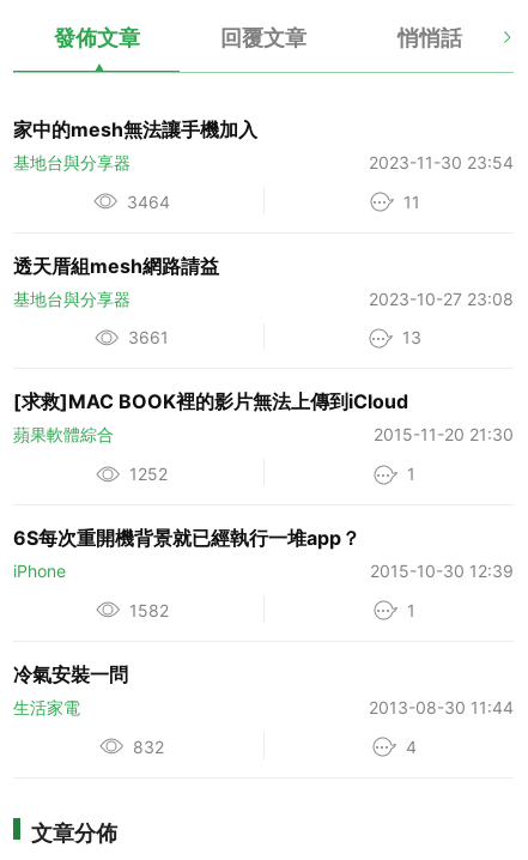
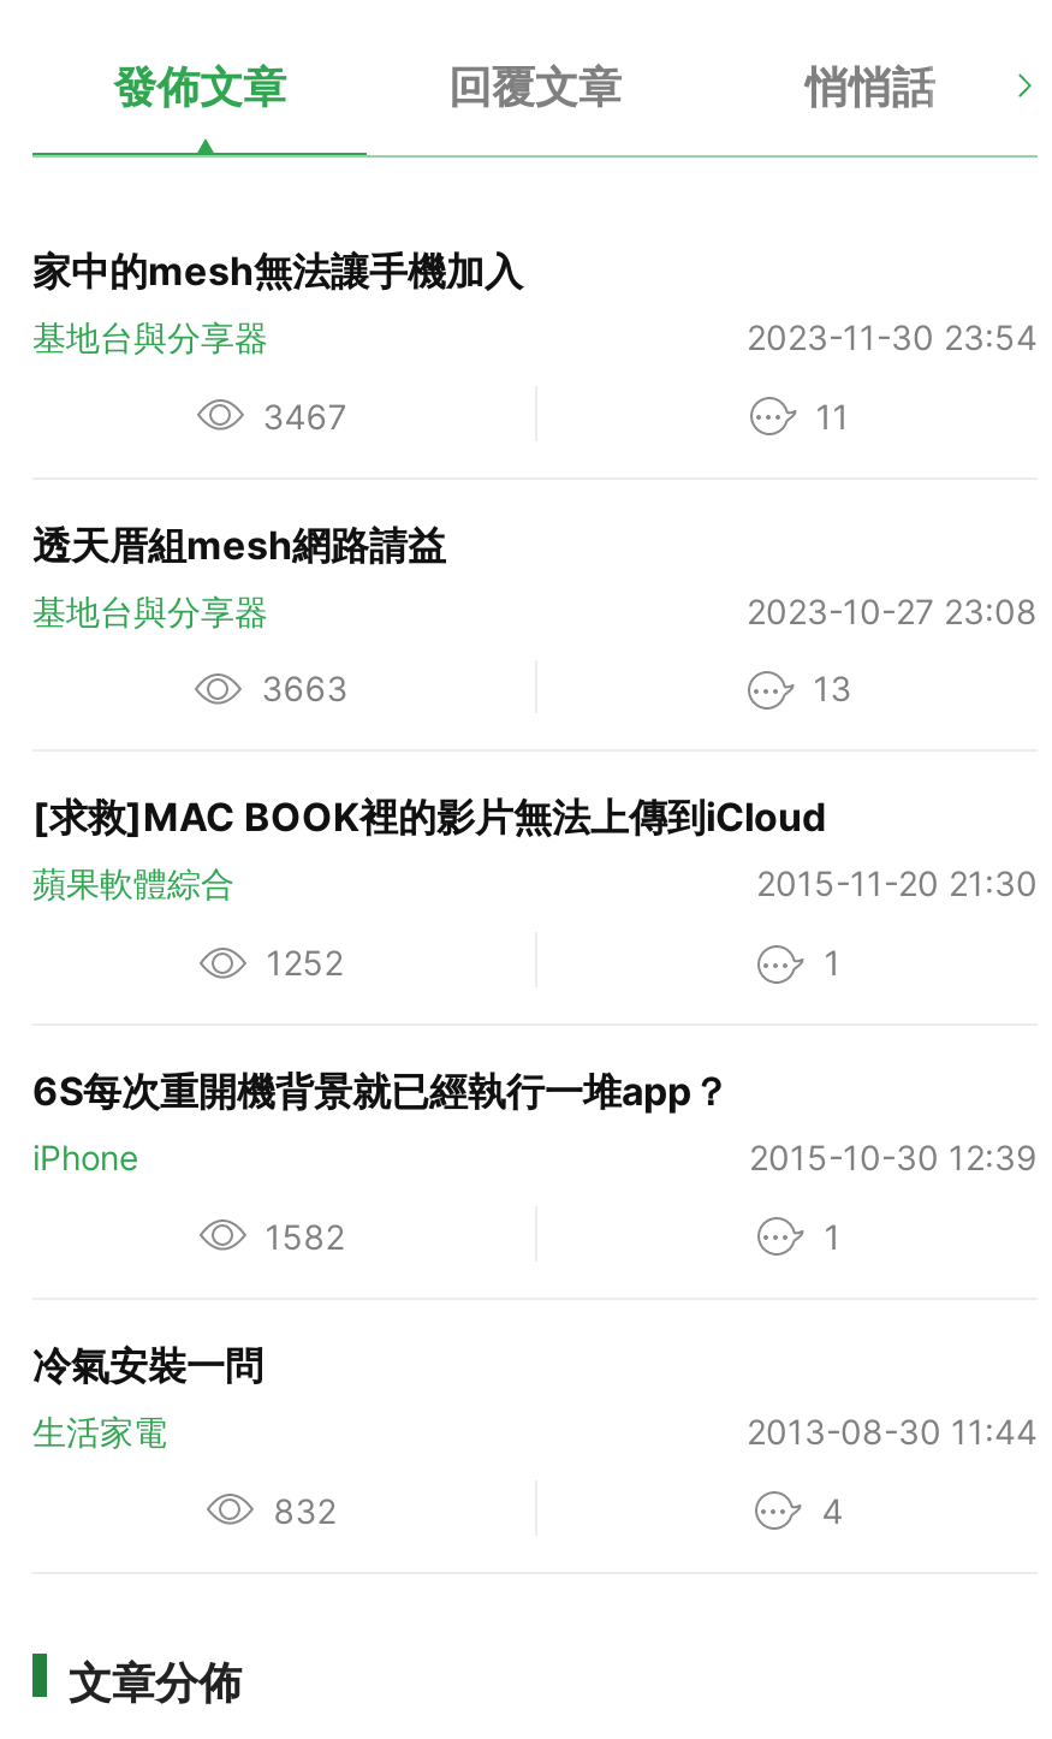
- 3464
+ 3467

- 3661
+ 3663
